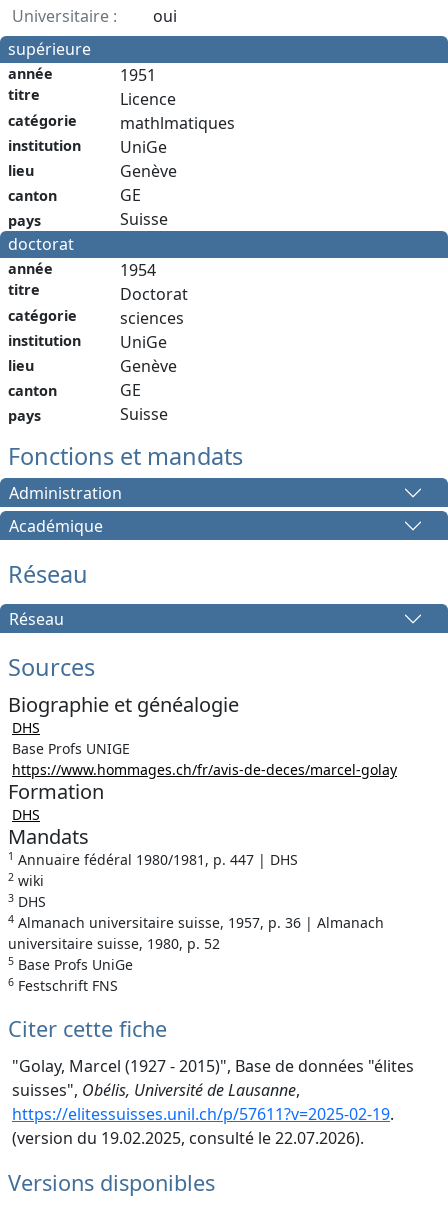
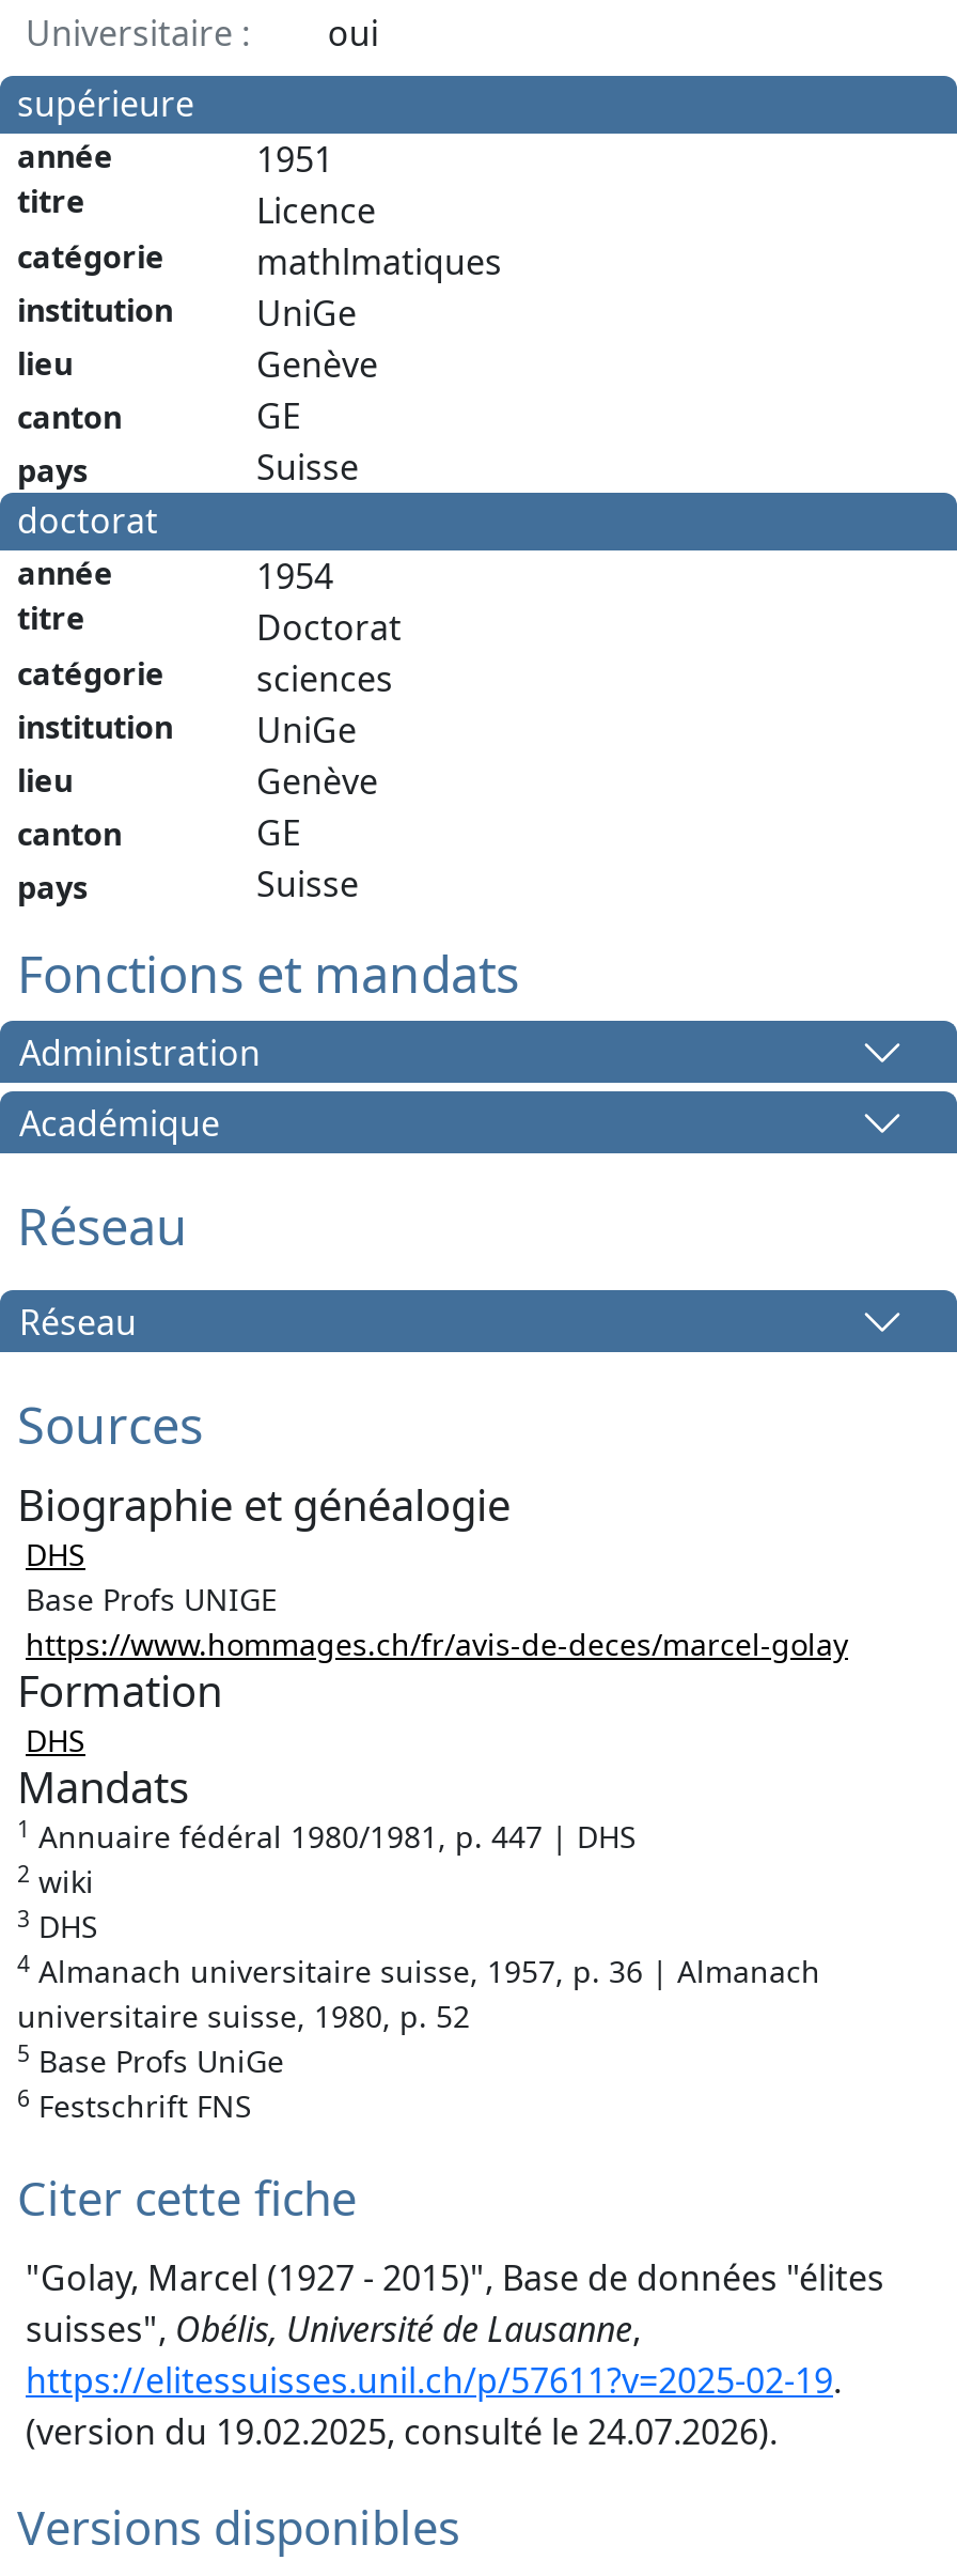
- (version du 19.02.2025, consulté le 22.07.2026).
+ (version du 19.02.2025, consulté le 24.07.2026).
